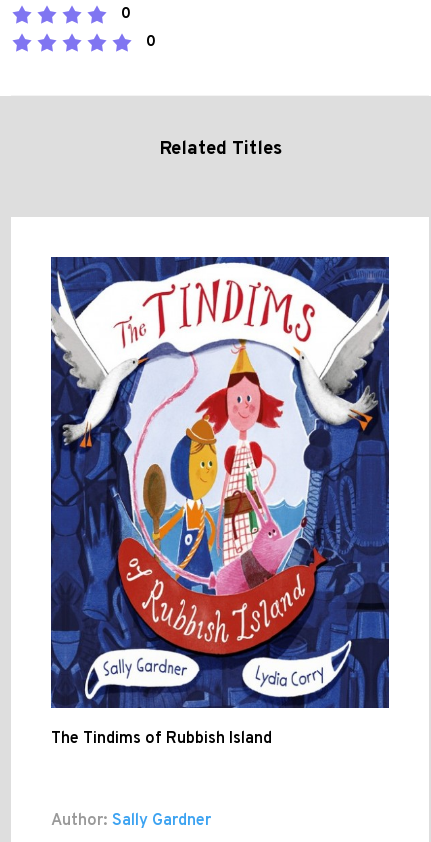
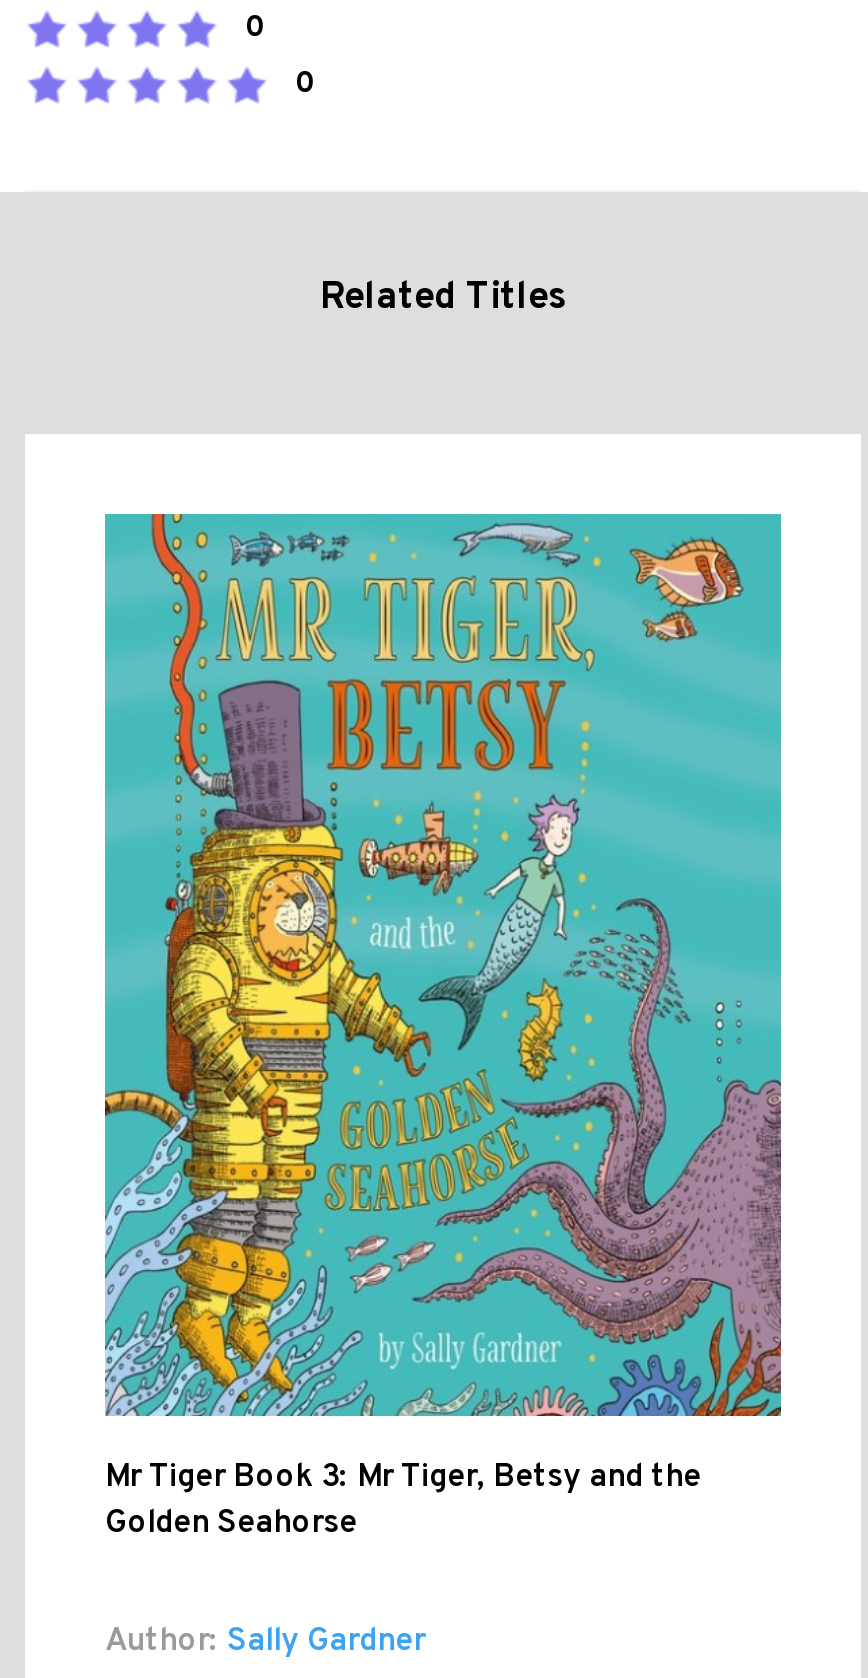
- [image]
- The Tindims of Rubbish Island
+ [image]
+ Mr Tiger Book 3: Mr Tiger, Betsy and the
+ Golden Seahorse
